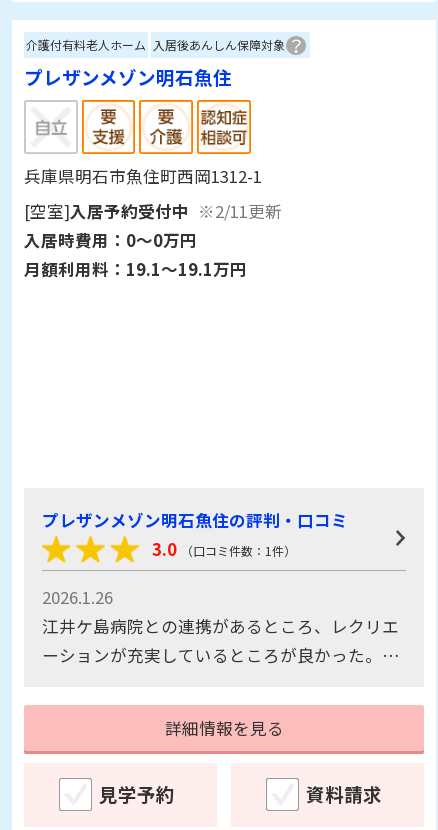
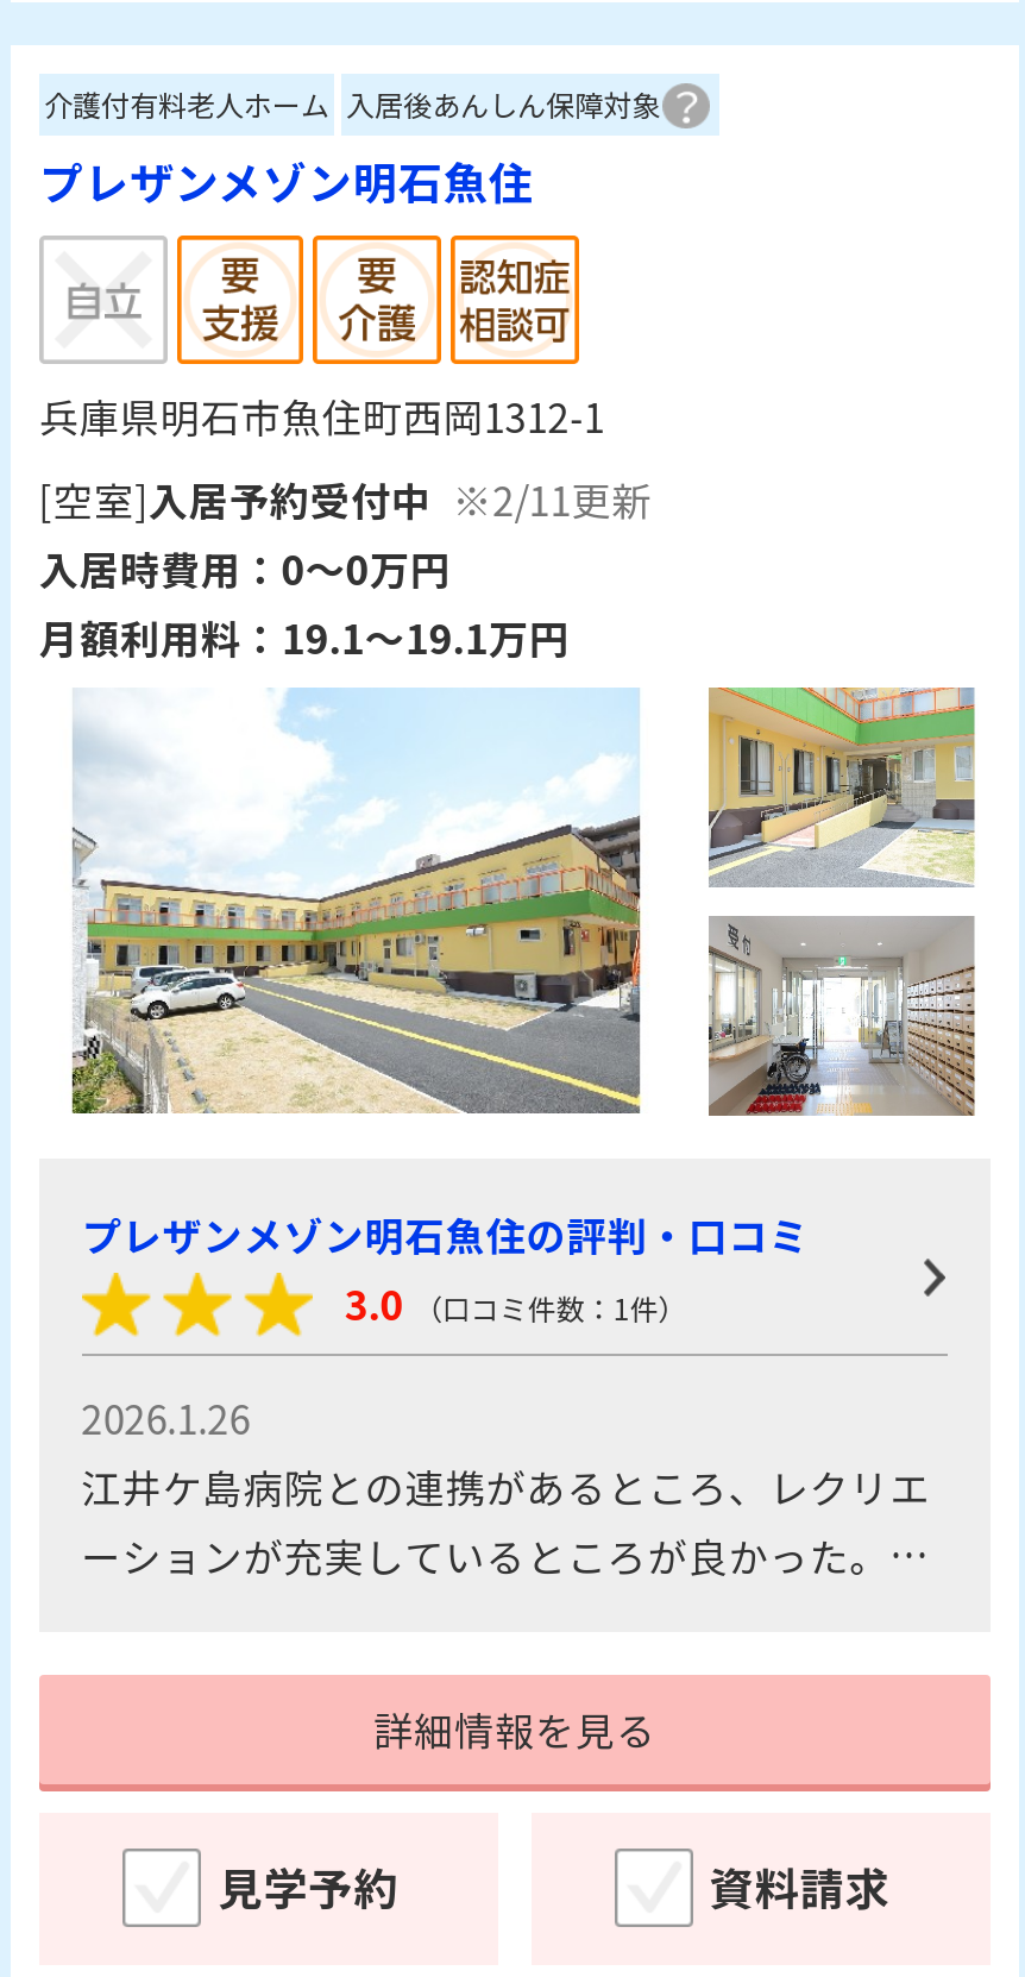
+ [image]

+ [image]

+ [image]
